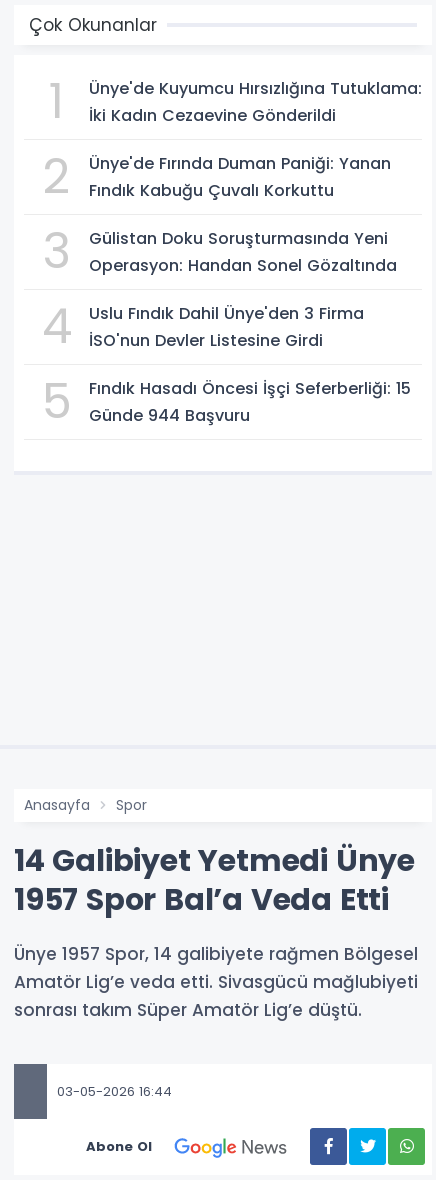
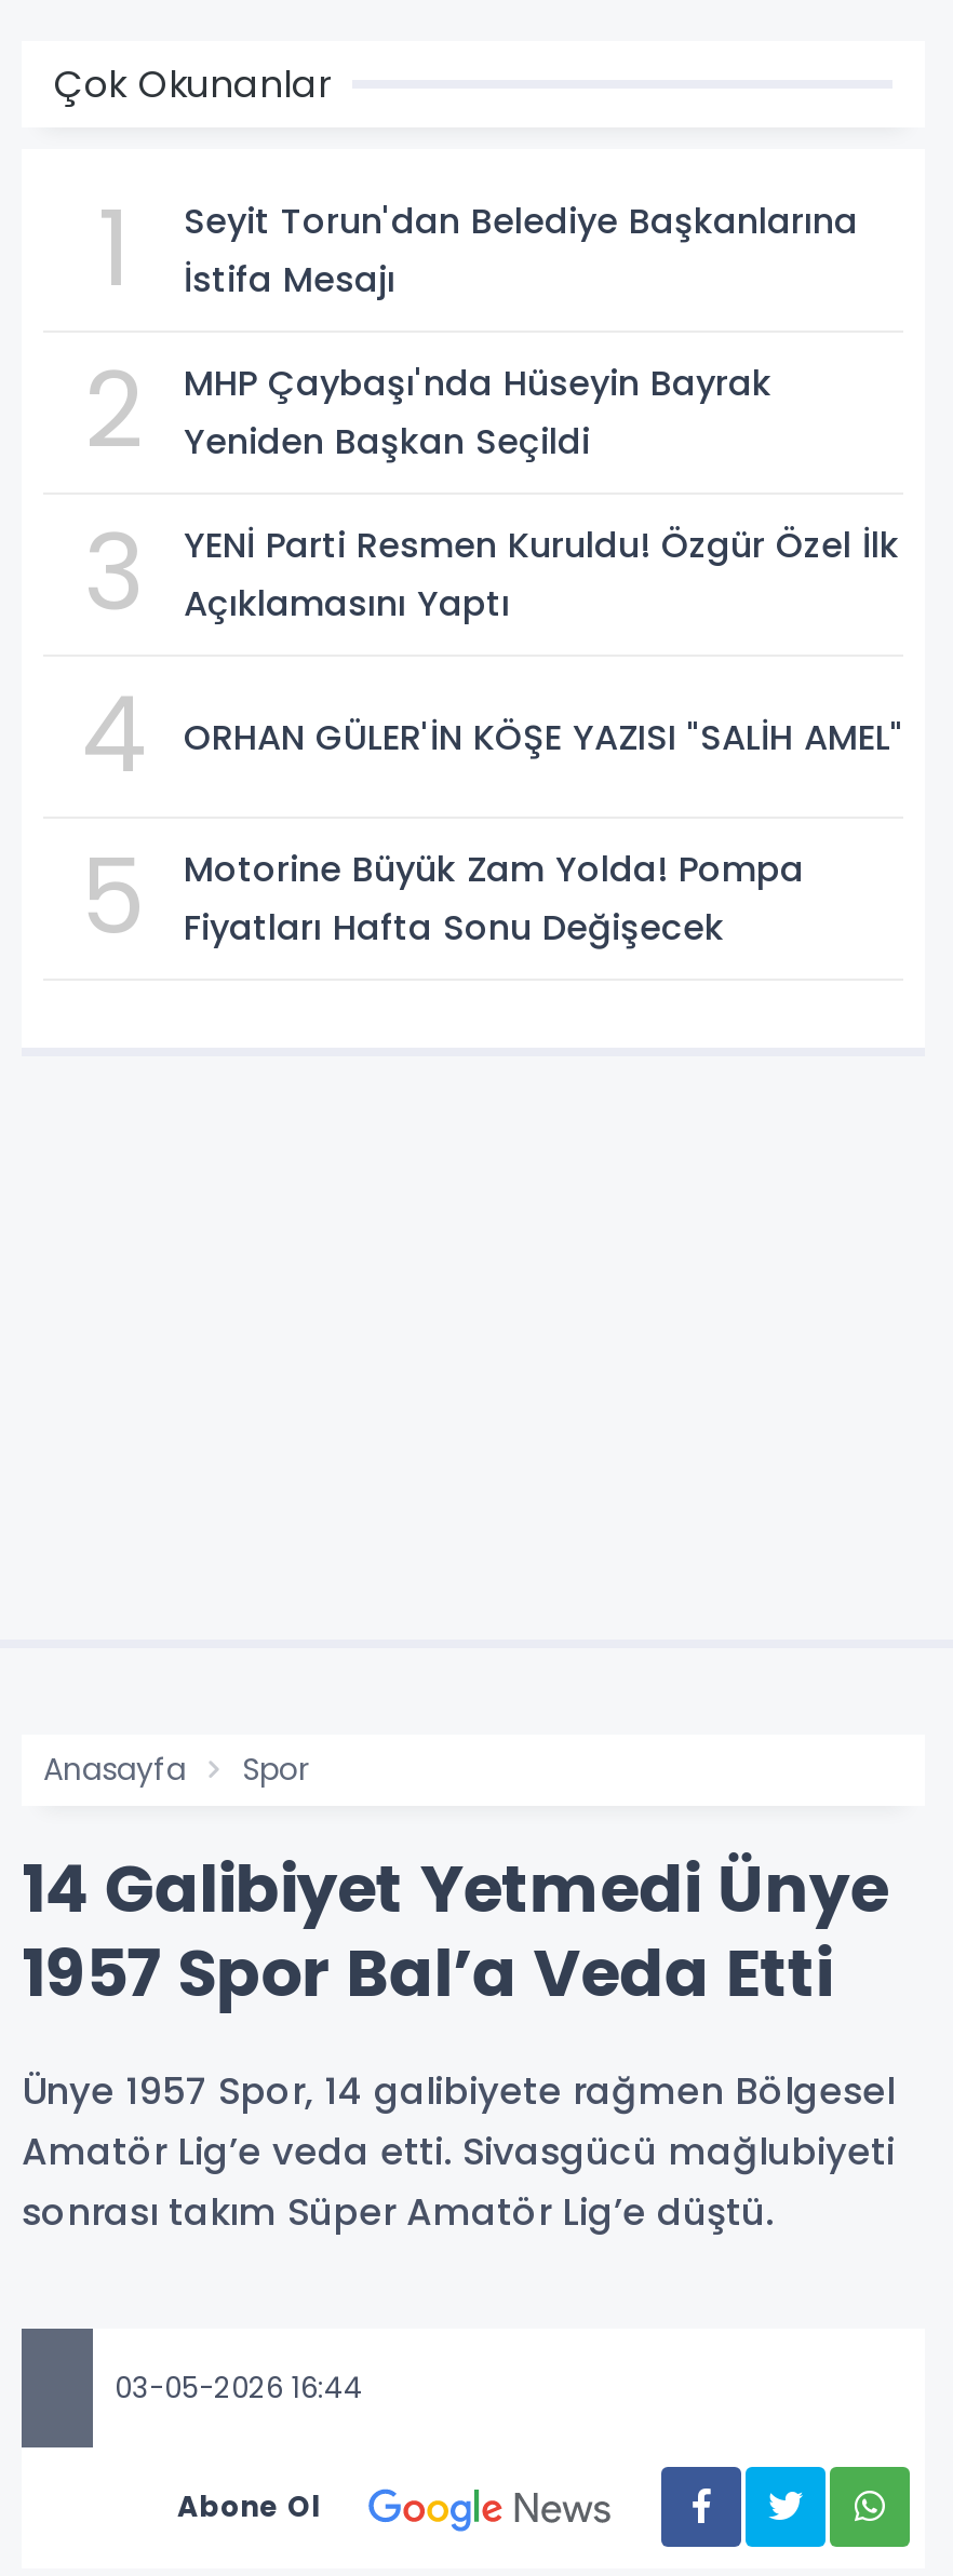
- Ünye'de Kuyumcu Hırsızlığına Tutuklama:
- İki Kadın Cezaevine Gönderildi
+ Seyit Torun'dan Belediye Başkanlarına
+ İstifa Mesajı

- Ünye'de Fırında Duman Paniği: Yanan
- Fındık Kabuğu Çuvalı Korkuttu
+ MHP Çaybaşı'nda Hüseyin Bayrak
+ Yeniden Başkan Seçildi

- Gülistan Doku Soruşturmasında Yeni
- Operasyon: Handan Sonel Gözaltında
+ YENİ Parti Resmen Kuruldu! Özgür Özel İlk
+ Açıklamasını Yaptı

- Uslu Fındık Dahil Ünye'den 3 Firma
- İSO'nun Devler Listesine Girdi
+ ORHAN GÜLER'İN KÖŞE YAZISI "SALİH AMEL"

- Fındık Hasadı Öncesi İşçi Seferberliği: 15
- Günde 944 Başvuru
+ Motorine Büyük Zam Yolda! Pompa
+ Fiyatları Hafta Sonu Değişecek
